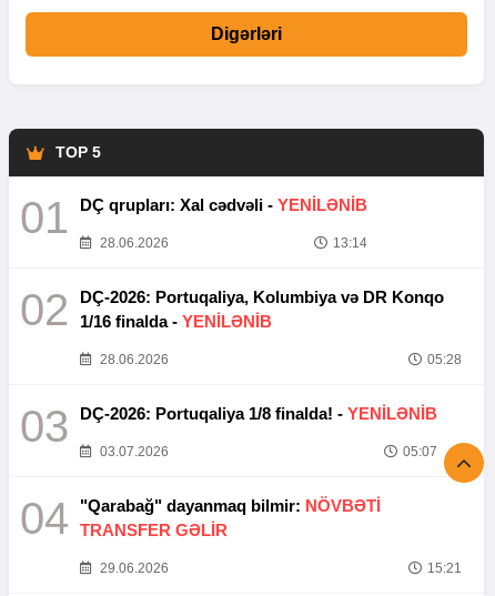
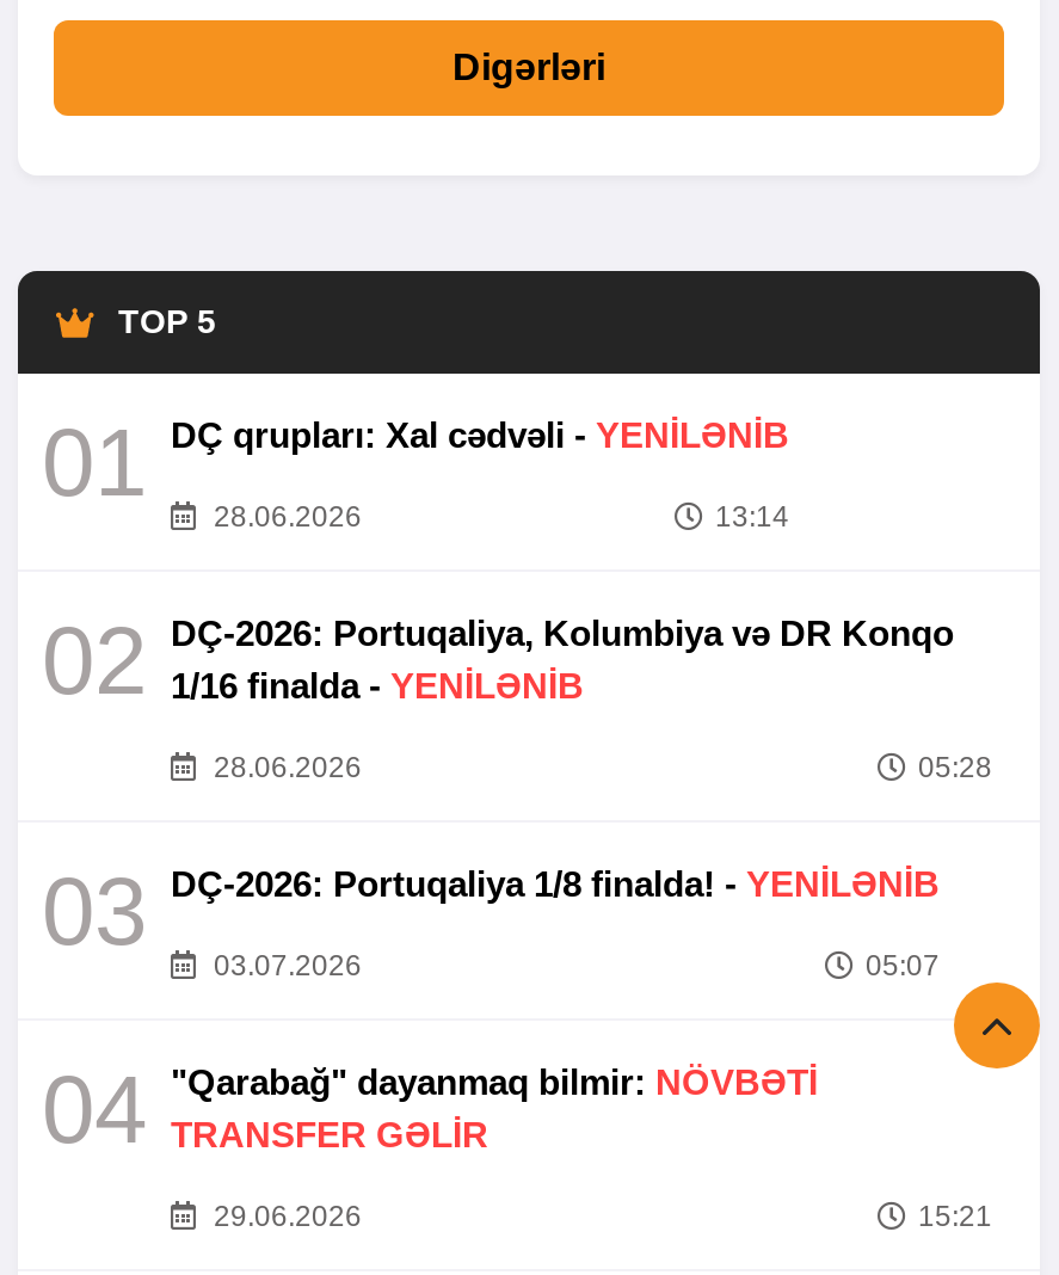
- [image]
+ [image]
